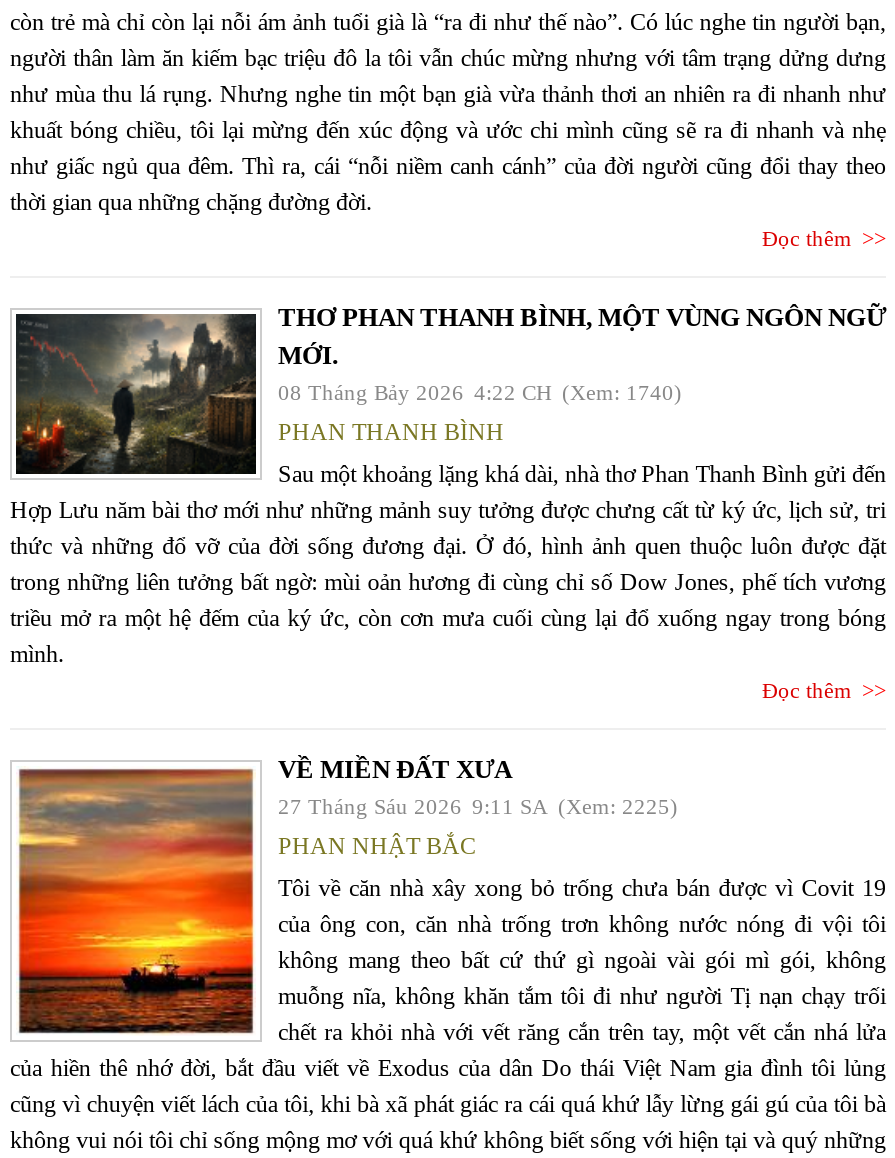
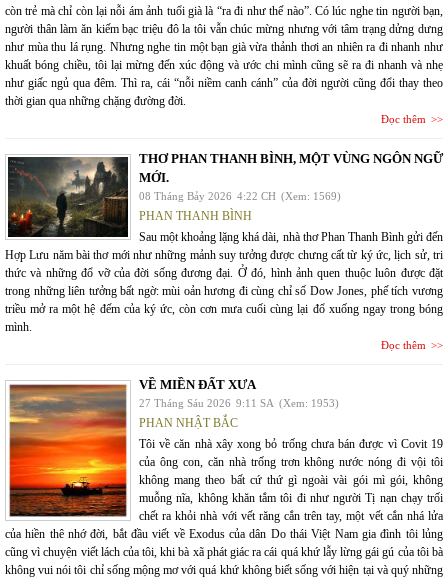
- 08 Tháng Bảy 2026 4:22 CH (Xem: 1740)
+ 08 Tháng Bảy 2026 4:22 CH (Xem: 1569)

- 27 Tháng Sáu 2026 9:11 SA (Xem: 2225)
+ 27 Tháng Sáu 2026 9:11 SA (Xem: 1953)
